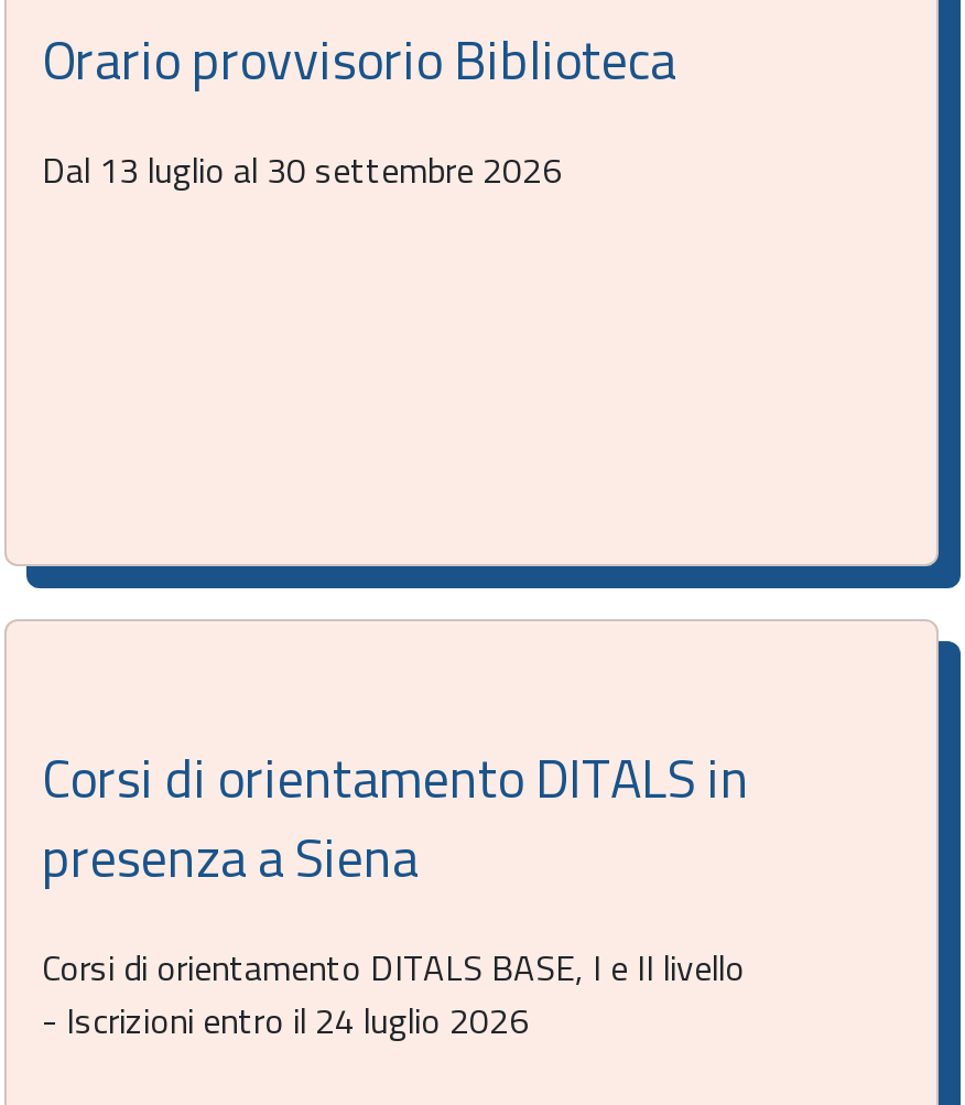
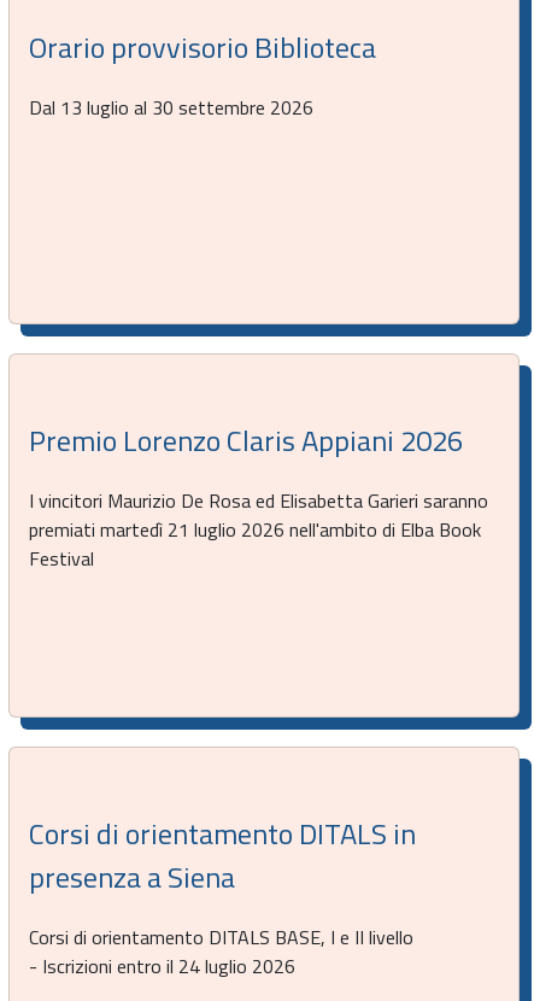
+ Premio Lorenzo Claris Appiani 2026
+ I vincitori Maurizio De Rosa ed Elisabetta Garieri saranno
+ premiati martedì 21 luglio 2026 nell'ambito di Elba Book
+ Festival
